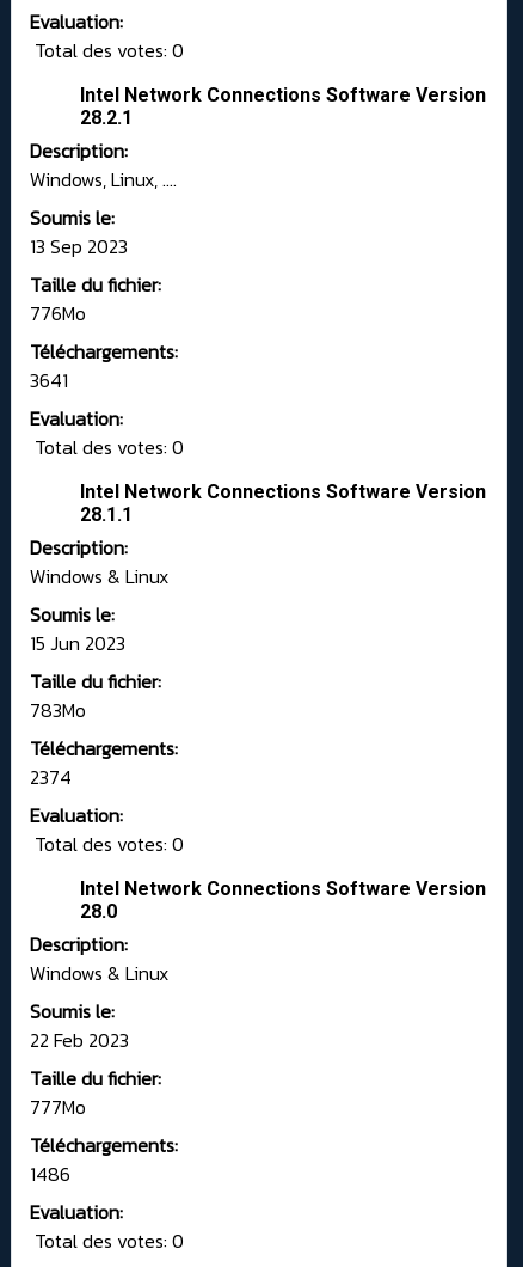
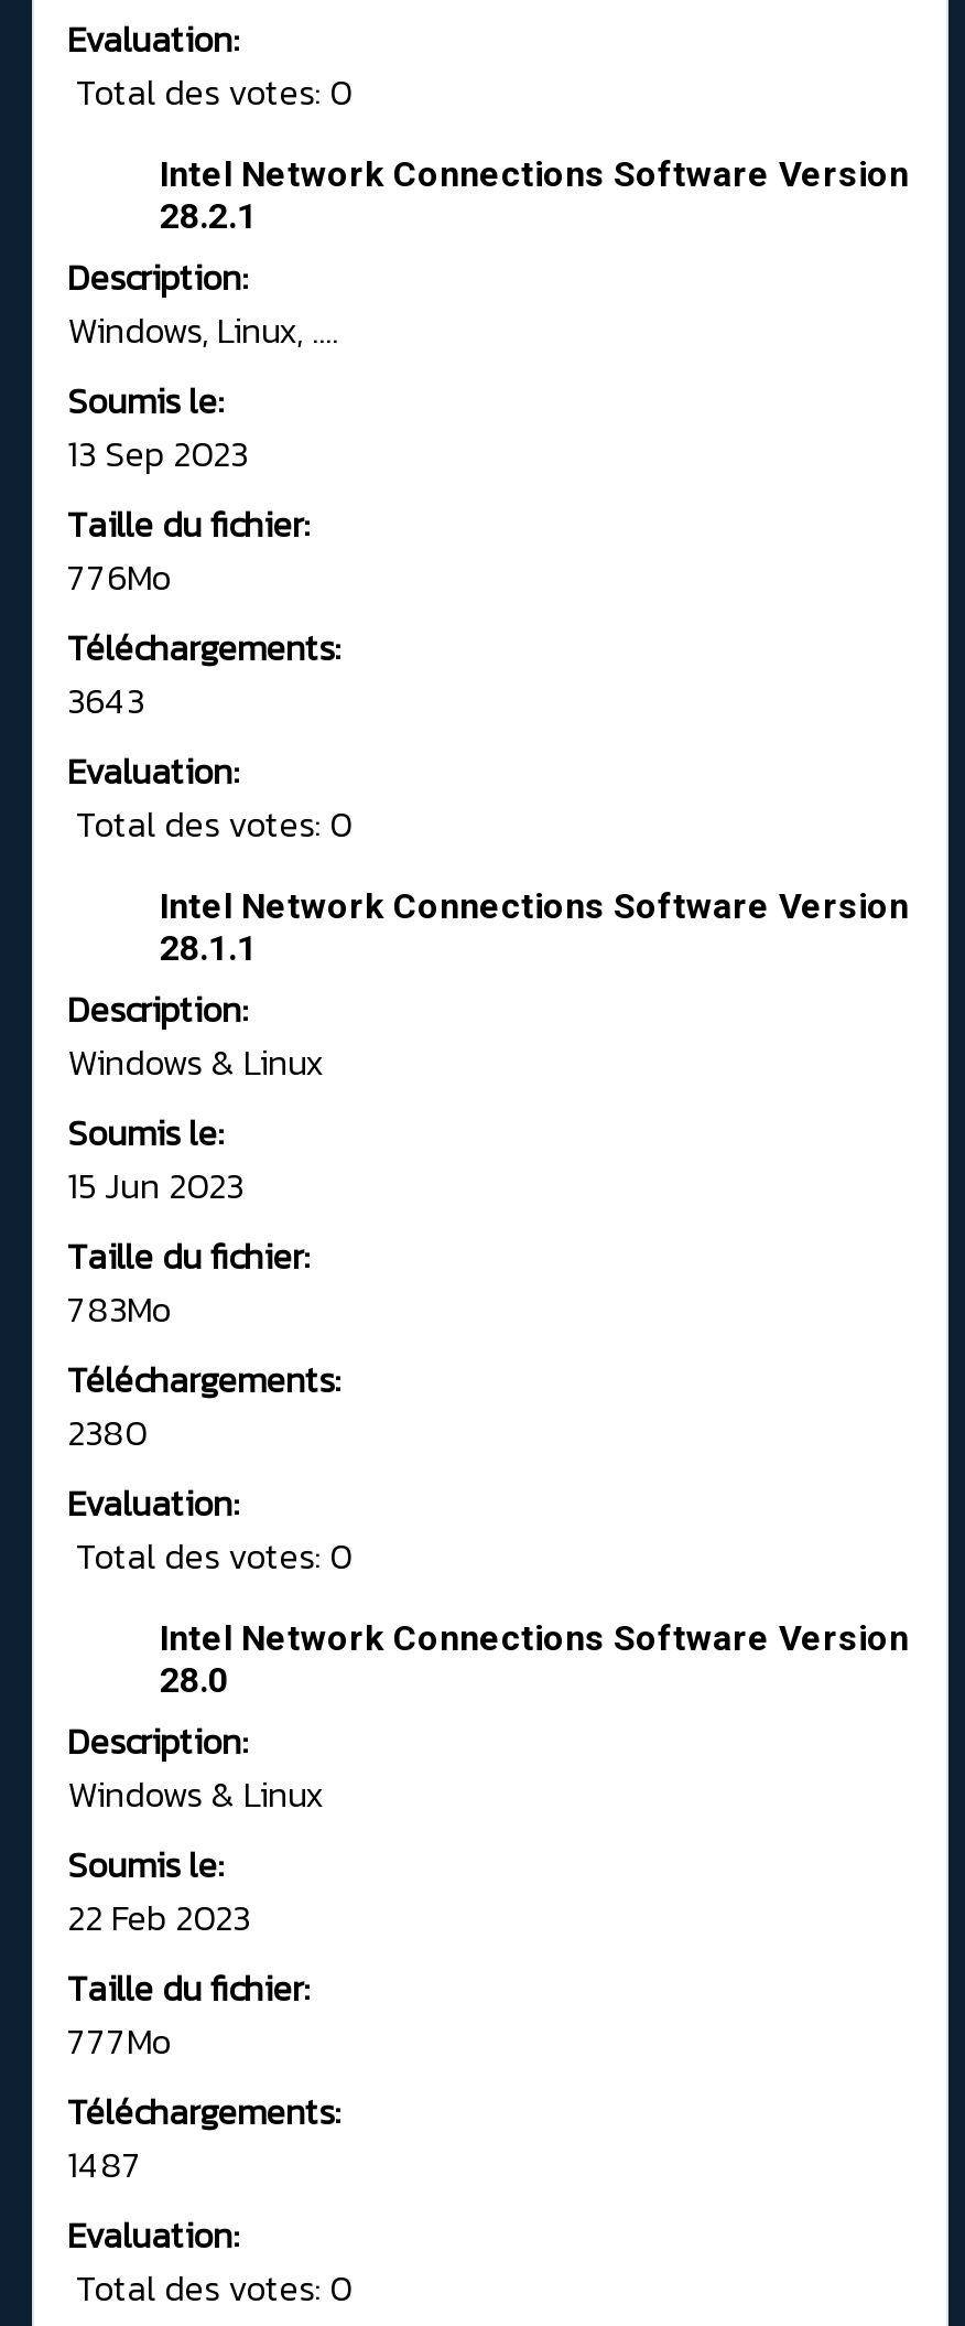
- 3641
+ 3643

- 2374
+ 2380

- 1486
+ 1487
